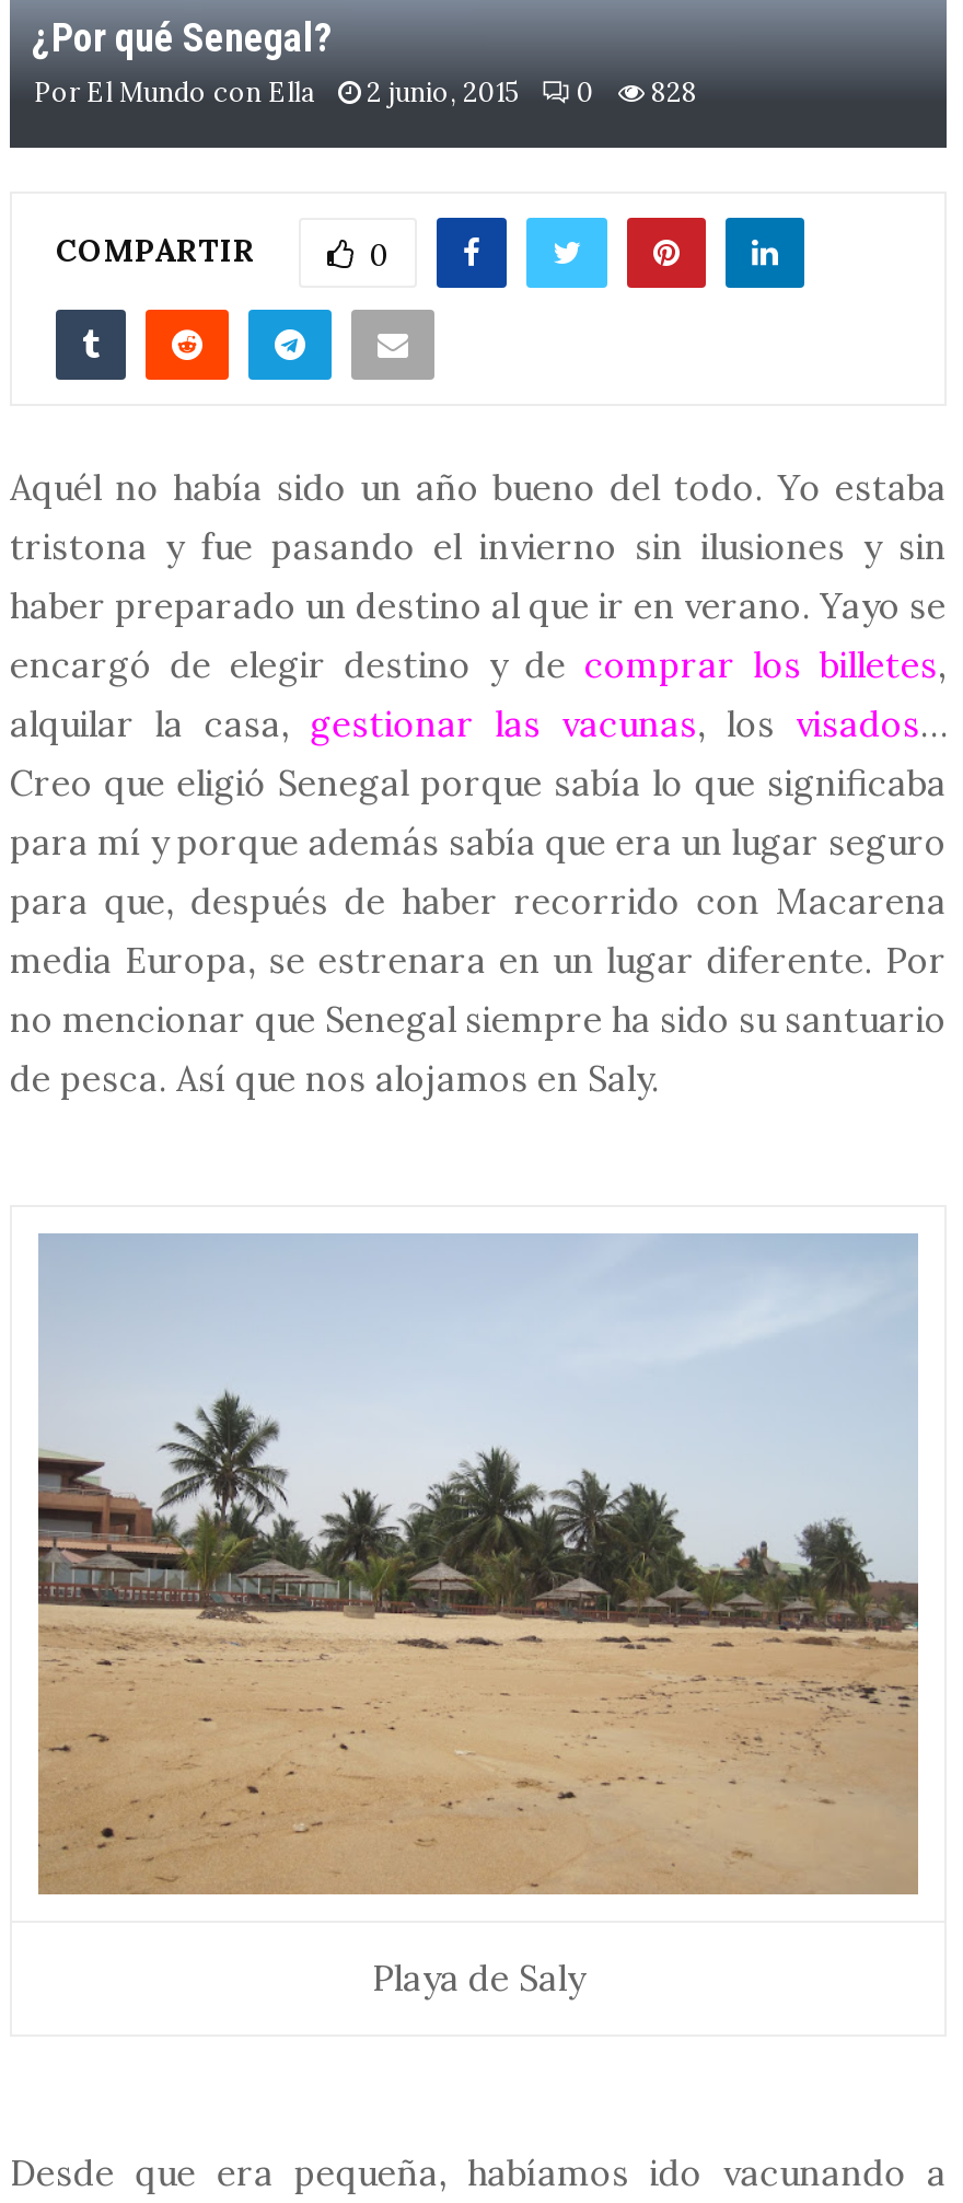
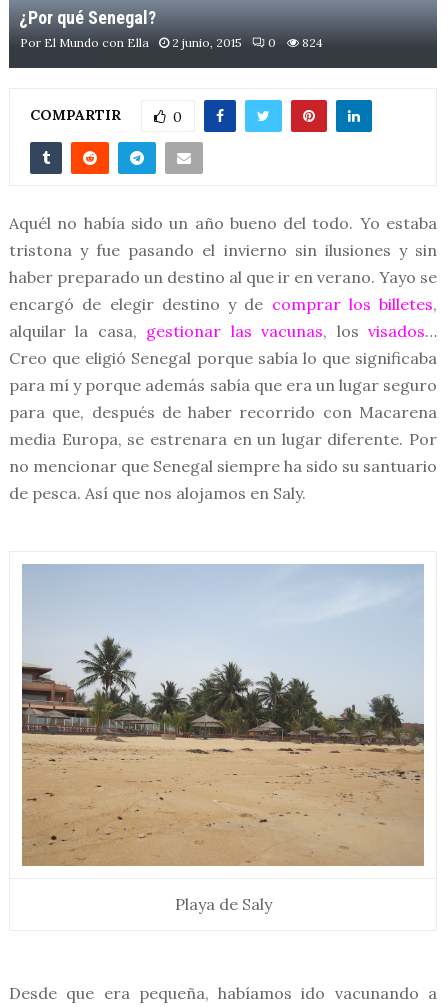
- Por El Mundo con Ella 2 junio, 2015 0 828
+ Por El Mundo con Ella 2 junio, 2015 0 824
